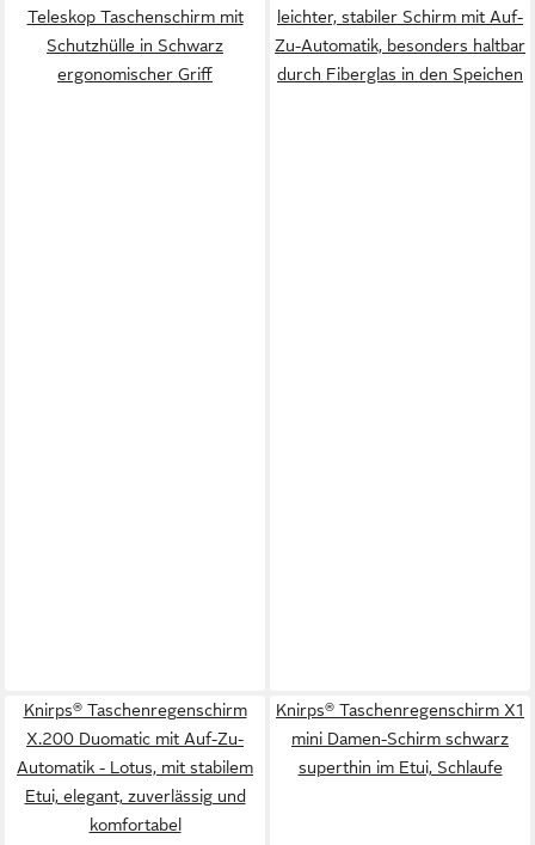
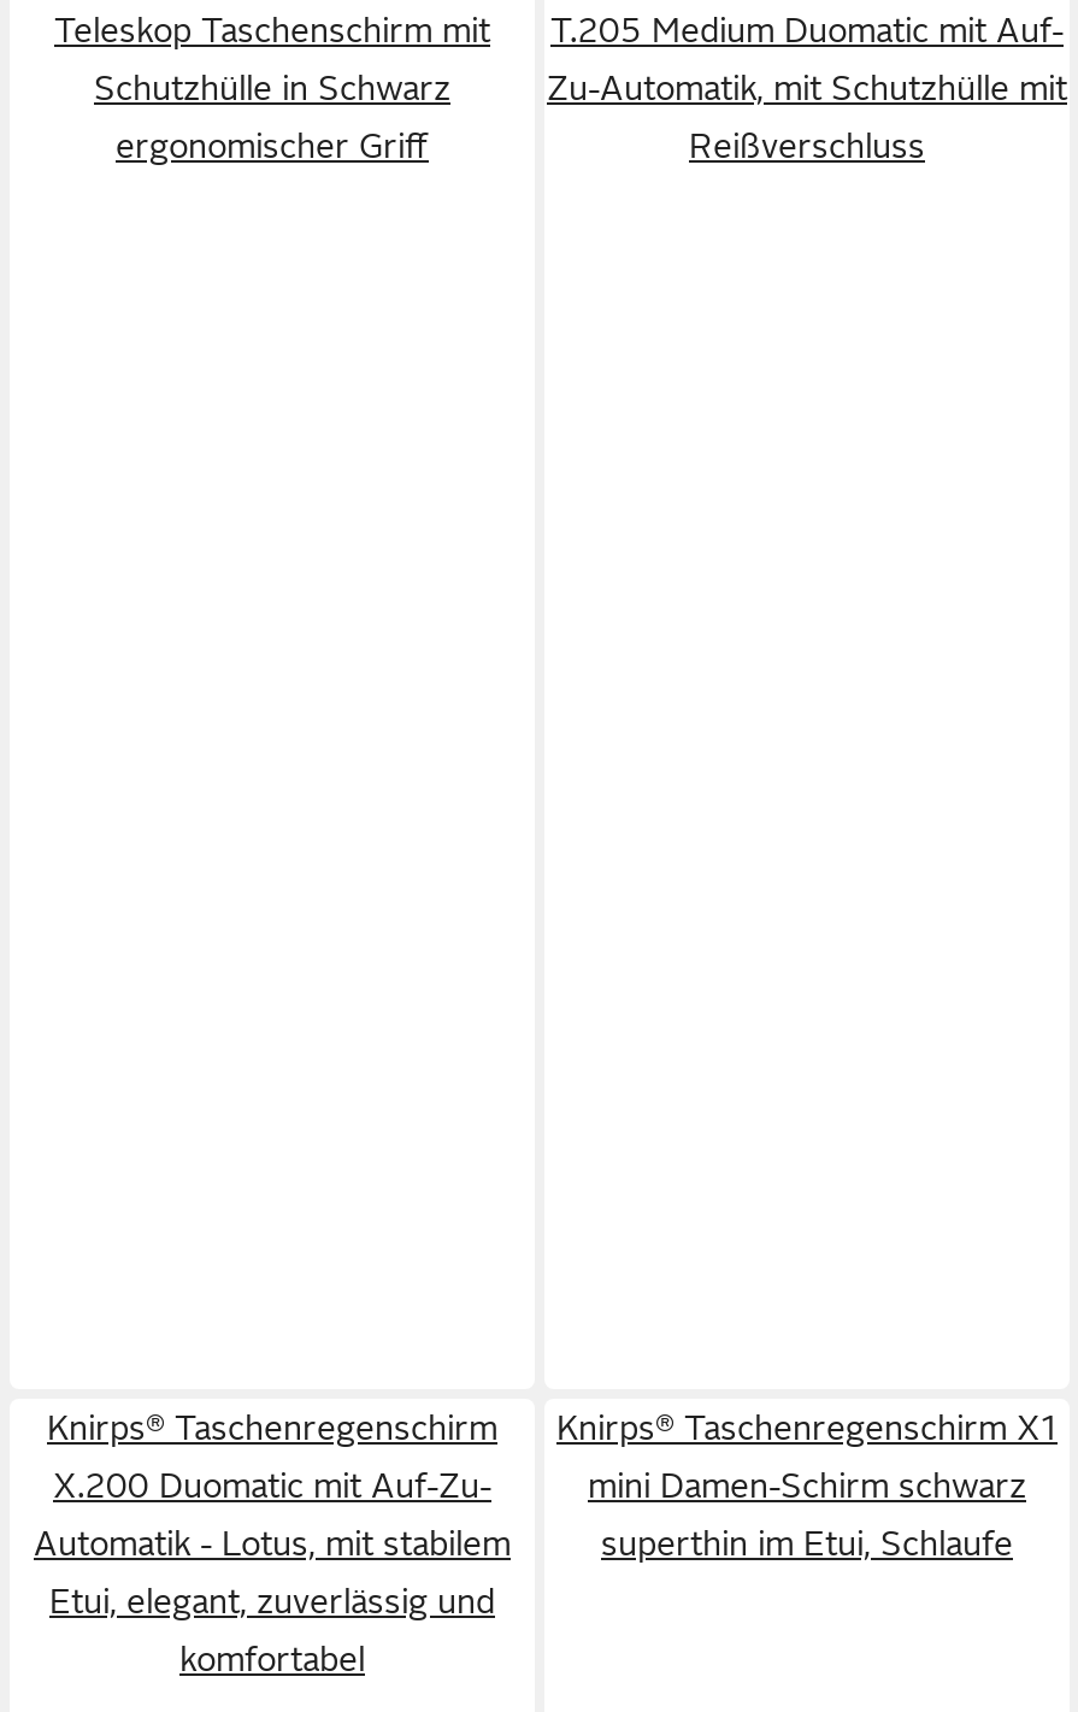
- leichter, stabiler Schirm mit Auf-
+ T.205 Medium Duomatic mit Auf-

- Zu-Automatik, besonders haltbar
+ Zu-Automatik, mit Schutzhülle mit

- durch Fiberglas in den Speichen
+ Reißverschluss
